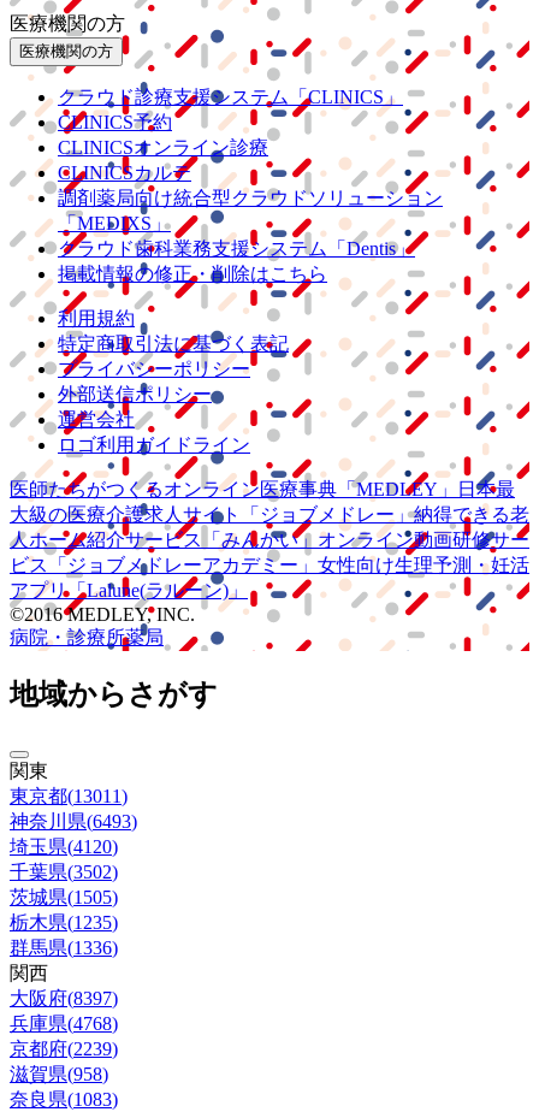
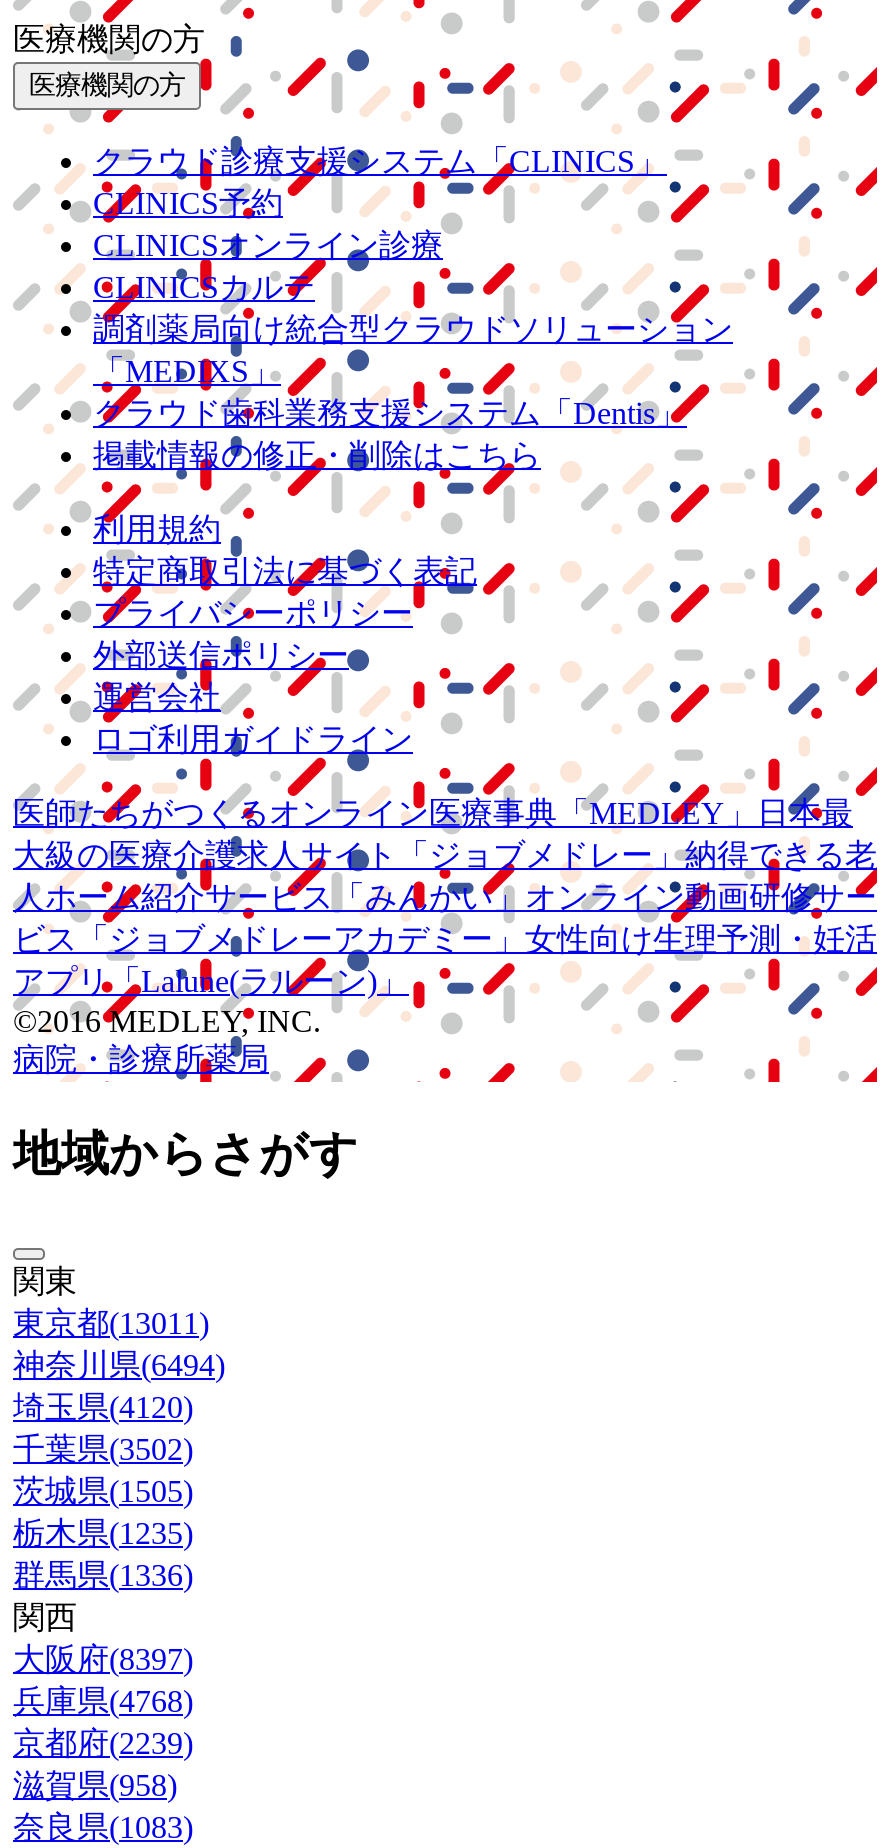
- 神奈川県(6493)
+ 神奈川県(6494)
